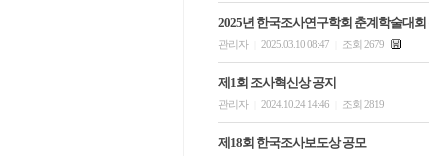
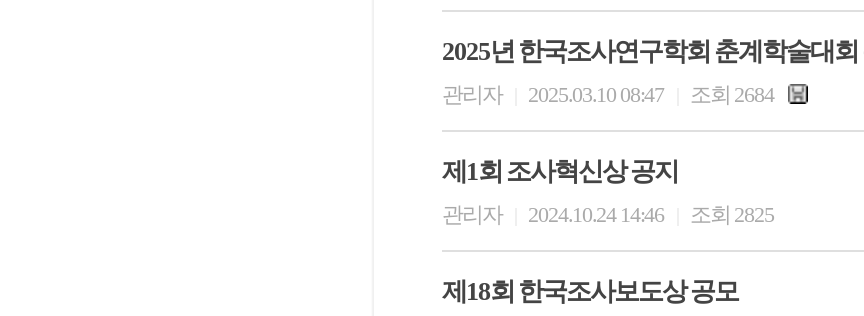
- 관리자 2025.03.10 08:47 조회 2679
+ 관리자 2025.03.10 08:47 조회 2684

- 관리자 2024.10.24 14:46 조회 2819
+ 관리자 2024.10.24 14:46 조회 2825
